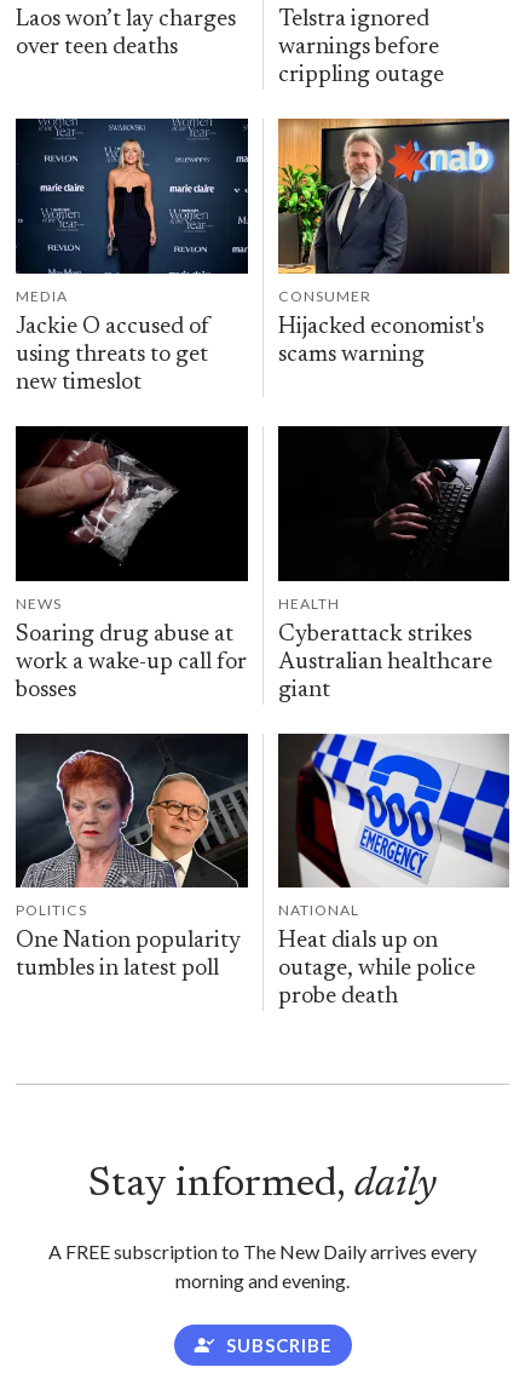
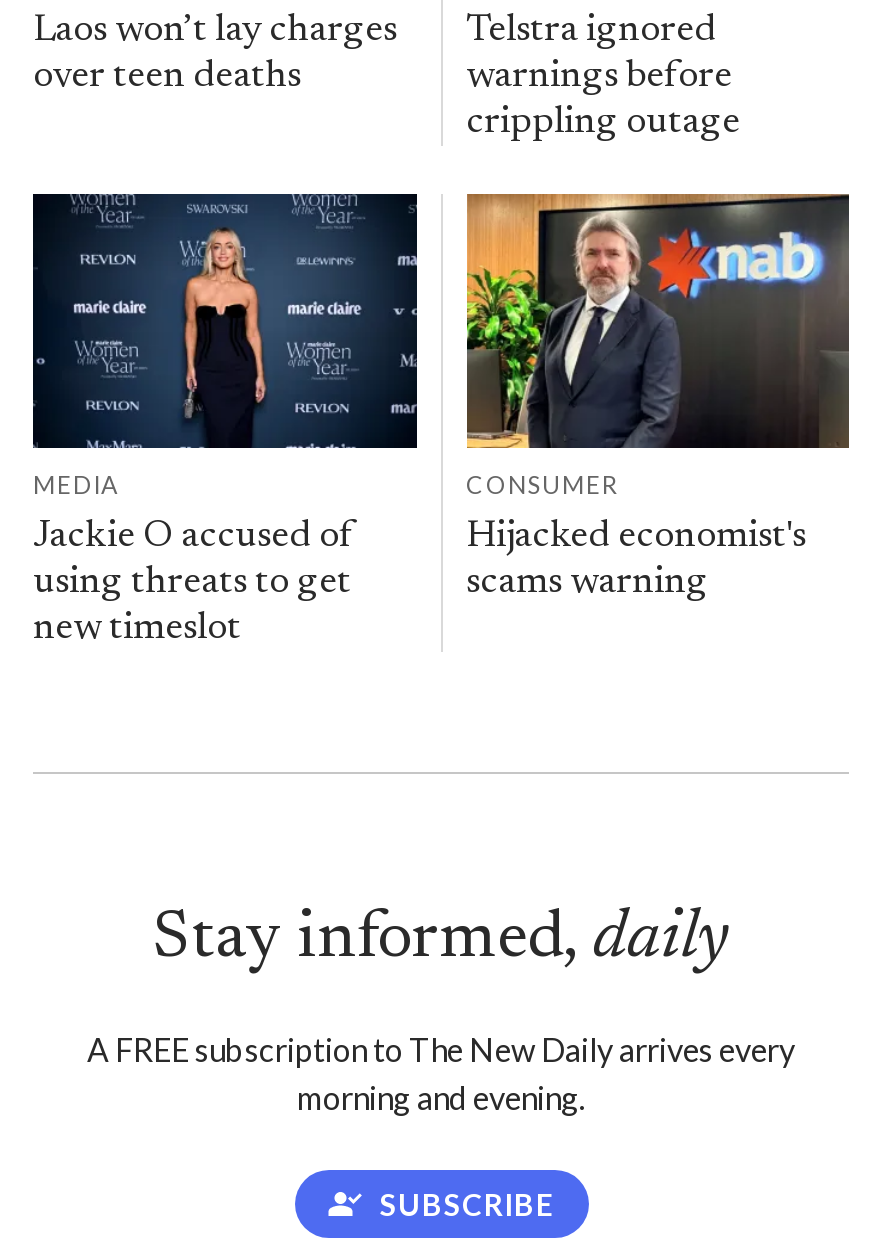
- [image]
- NEWS
- Soaring drug abuse at
- work a wake-up call for
- bosses

- [image]
- HEALTH
- Cyberattack strikes
- Australian healthcare
- giant

- [image]
- POLITICS
- One Nation popularity
- tumbles in latest poll

- [image]
- NATIONAL
- Heat dials up on
- outage, while police
- probe death
